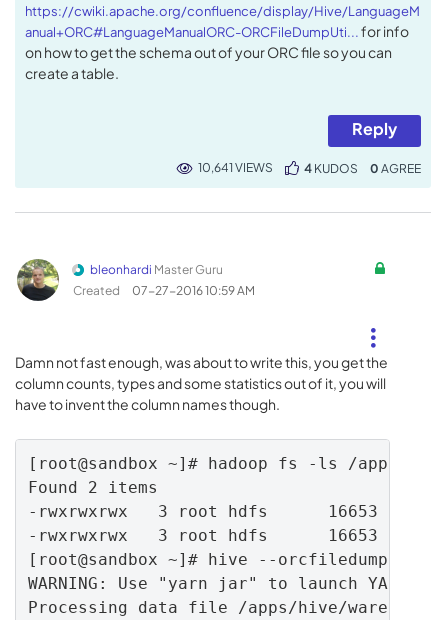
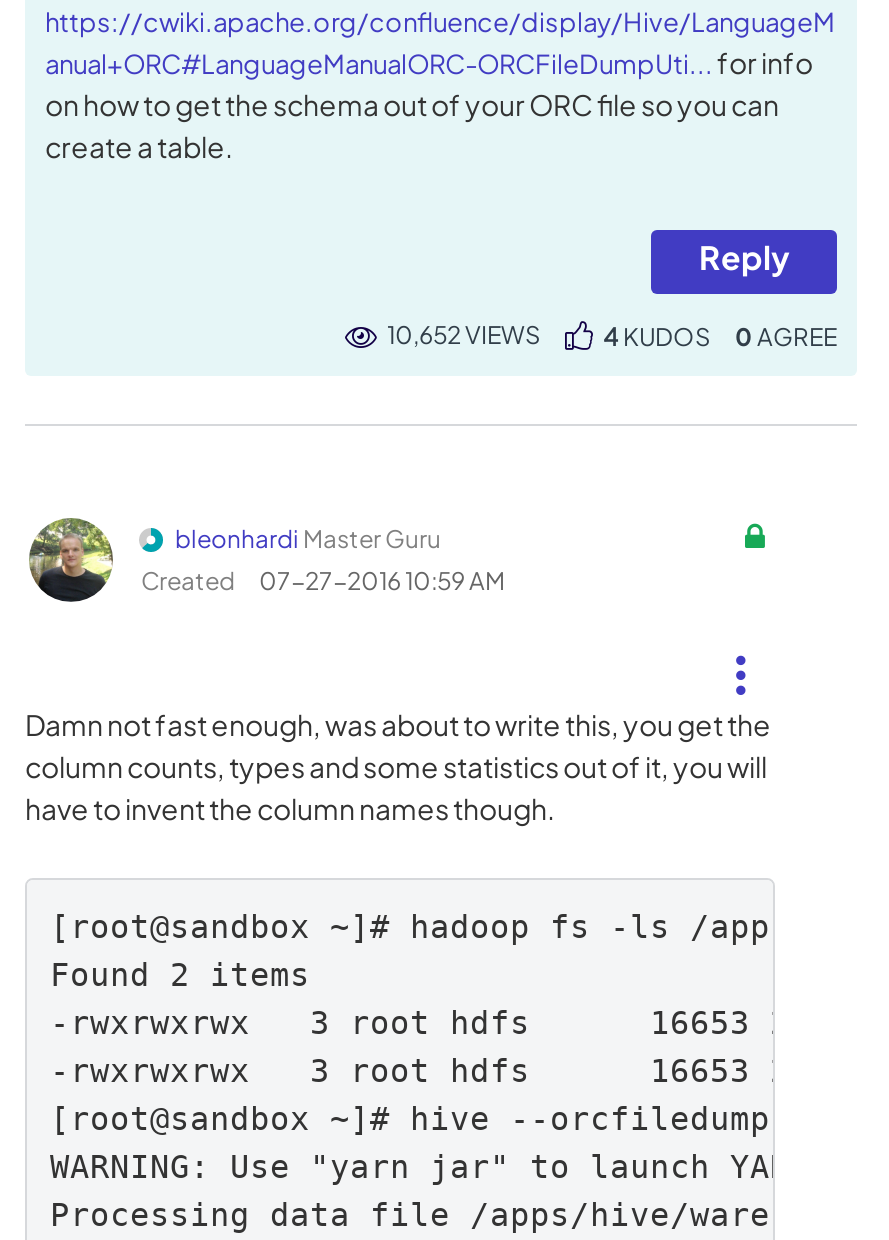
- 10,641 VIEWS
+ 10,652 VIEWS
